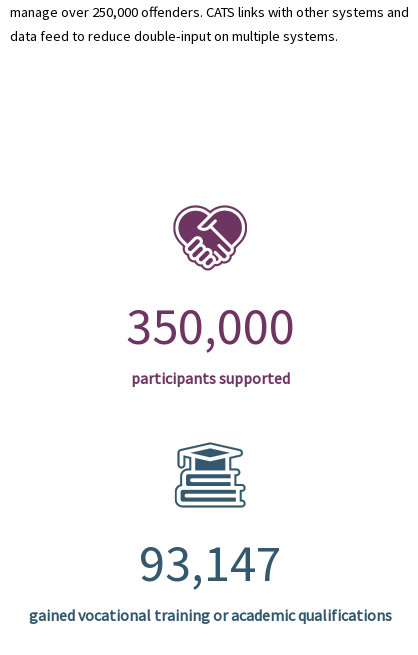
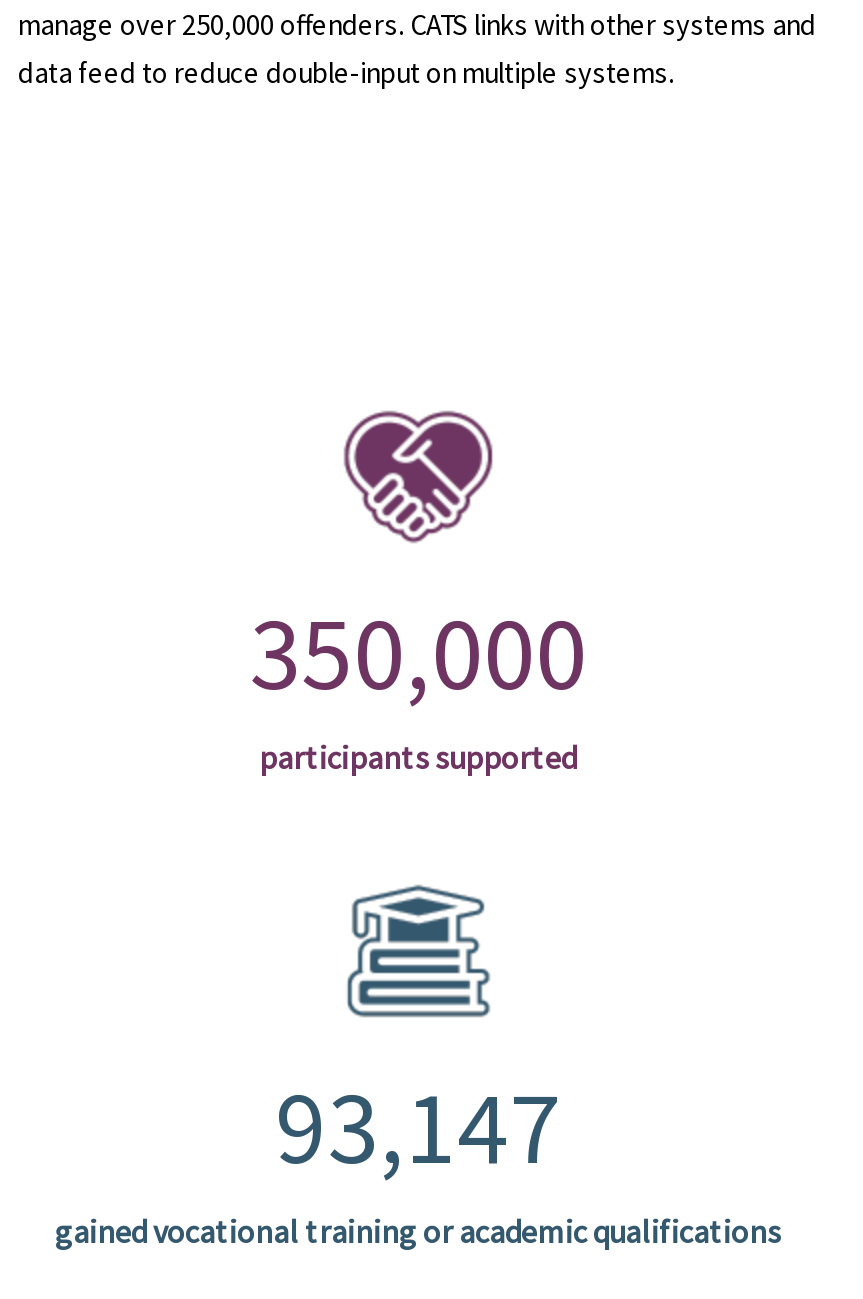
- [image]
+ [image]
